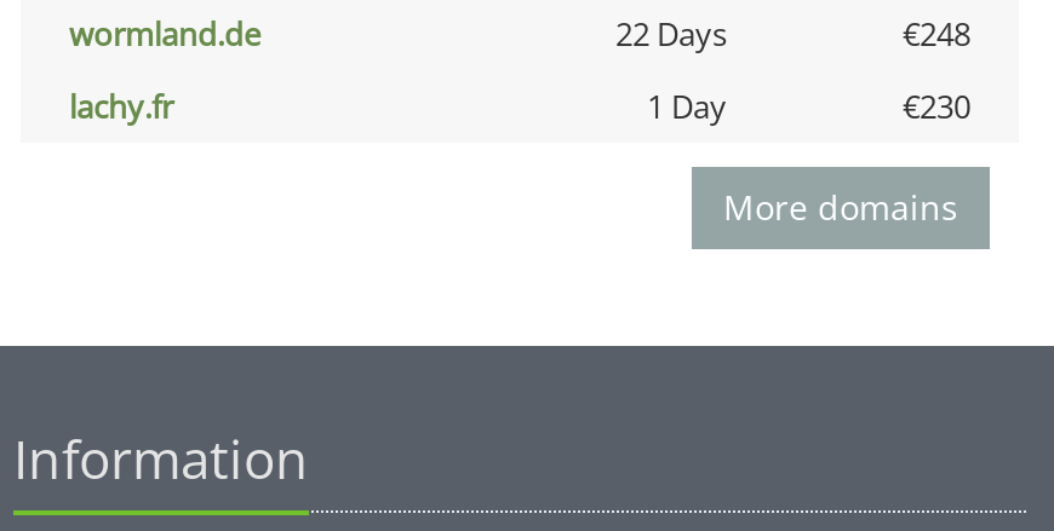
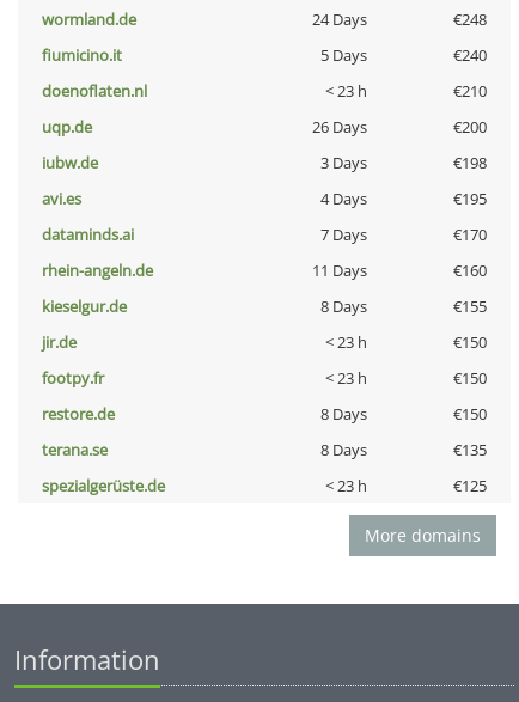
- 22 Days
+ 24 Days

- lachy.fr
- 1 Day
- €230
+ fiumicino.it
+ 5 Days
+ €240
+ doenoflaten.nl
+ < 23 h
+ €210
+ uqp.de
+ 26 Days
+ €200
+ iubw.de
+ 3 Days
+ €198
+ avi.es
+ 4 Days
+ €195
+ dataminds.ai
+ 7 Days
+ €170
+ rhein-angeln.de
+ 11 Days
+ €160
+ kieselgur.de
+ 8 Days
+ €155
+ jir.de
+ < 23 h
+ €150
+ footpy.fr
+ < 23 h
+ €150
+ restore.de
+ 8 Days
+ €150
+ terana.se
+ 8 Days
+ €135
+ spezialgerüste.de
+ < 23 h
+ €125
